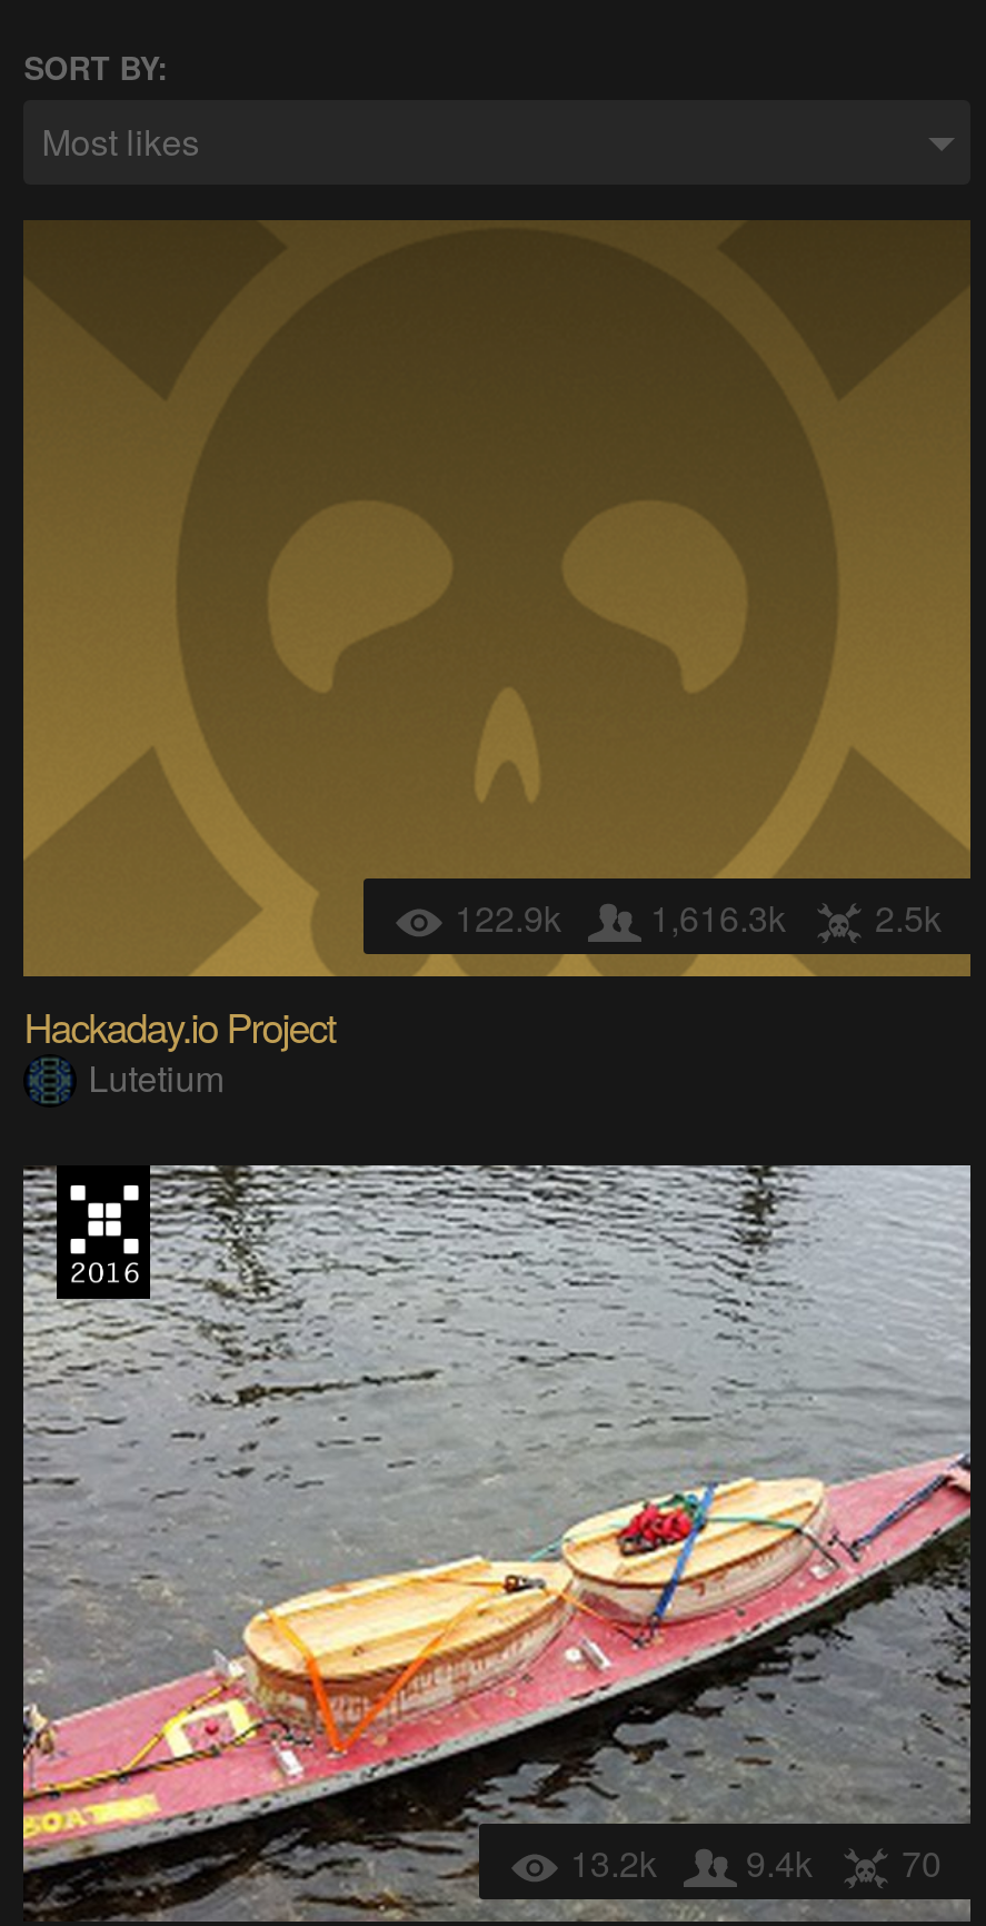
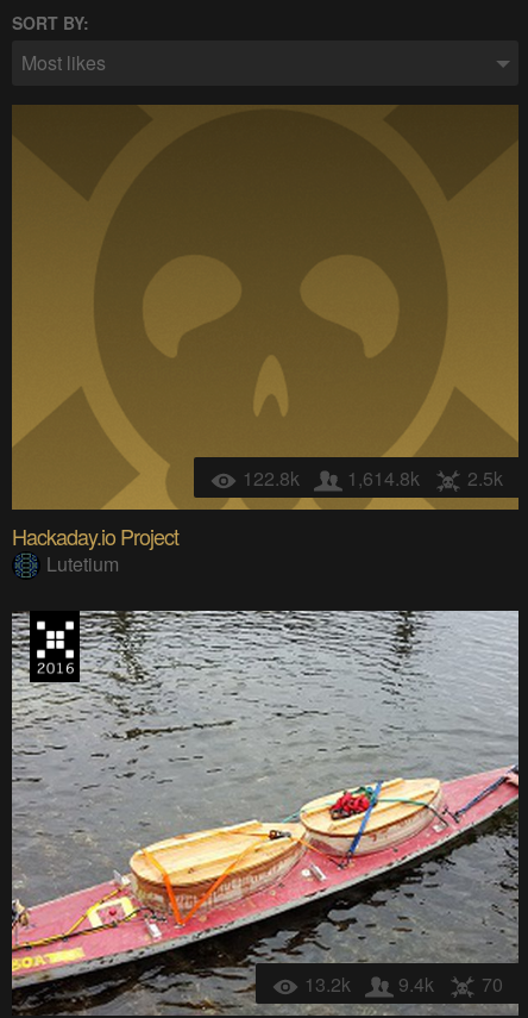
- 122.9k
- 1,616.3k
+ 122.8k
+ 1,614.8k
